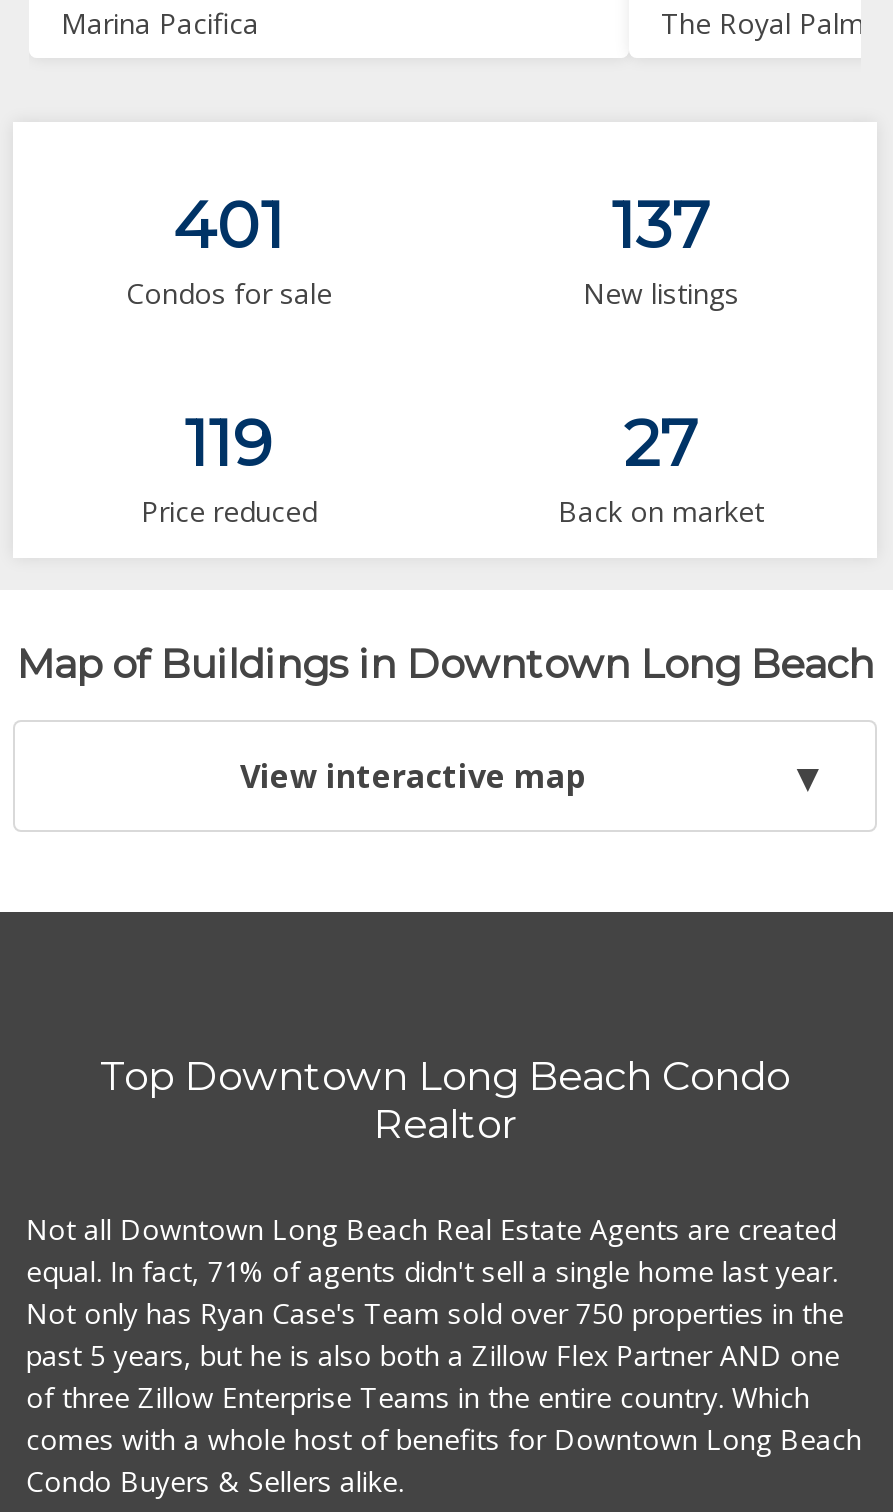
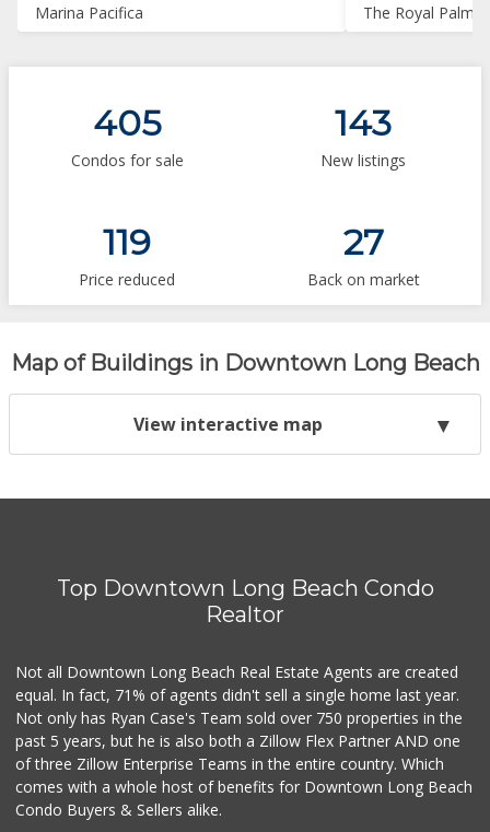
- 401
+ 405

- 137
+ 143
